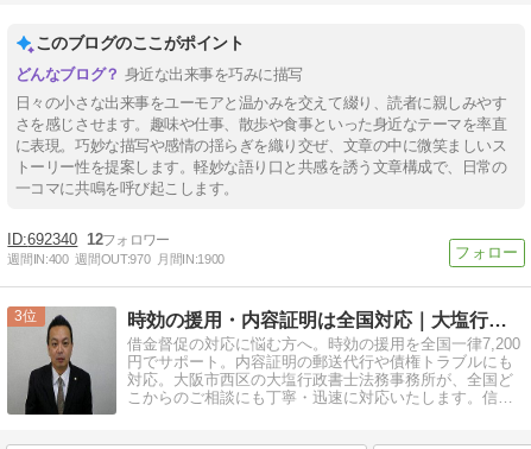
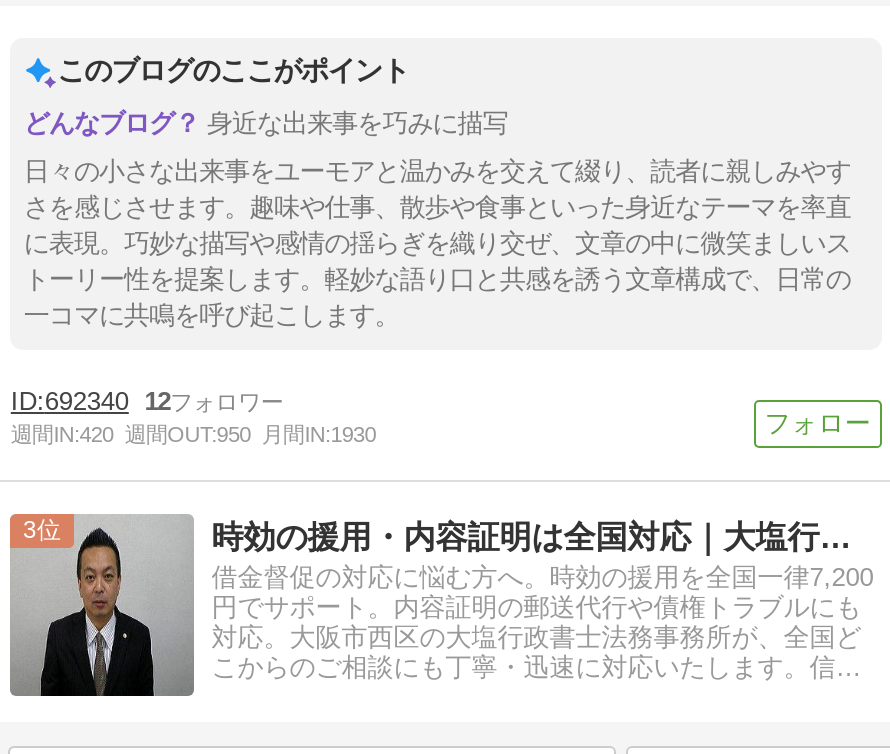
- 週間IN:400 週間OUT:970 月間IN:1900
+ 週間IN:420 週間OUT:950 月間IN:1930
